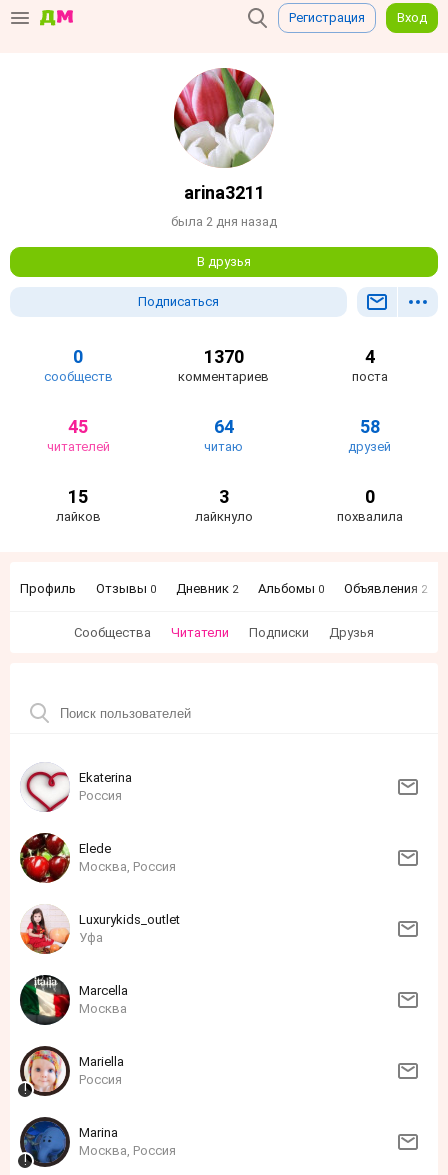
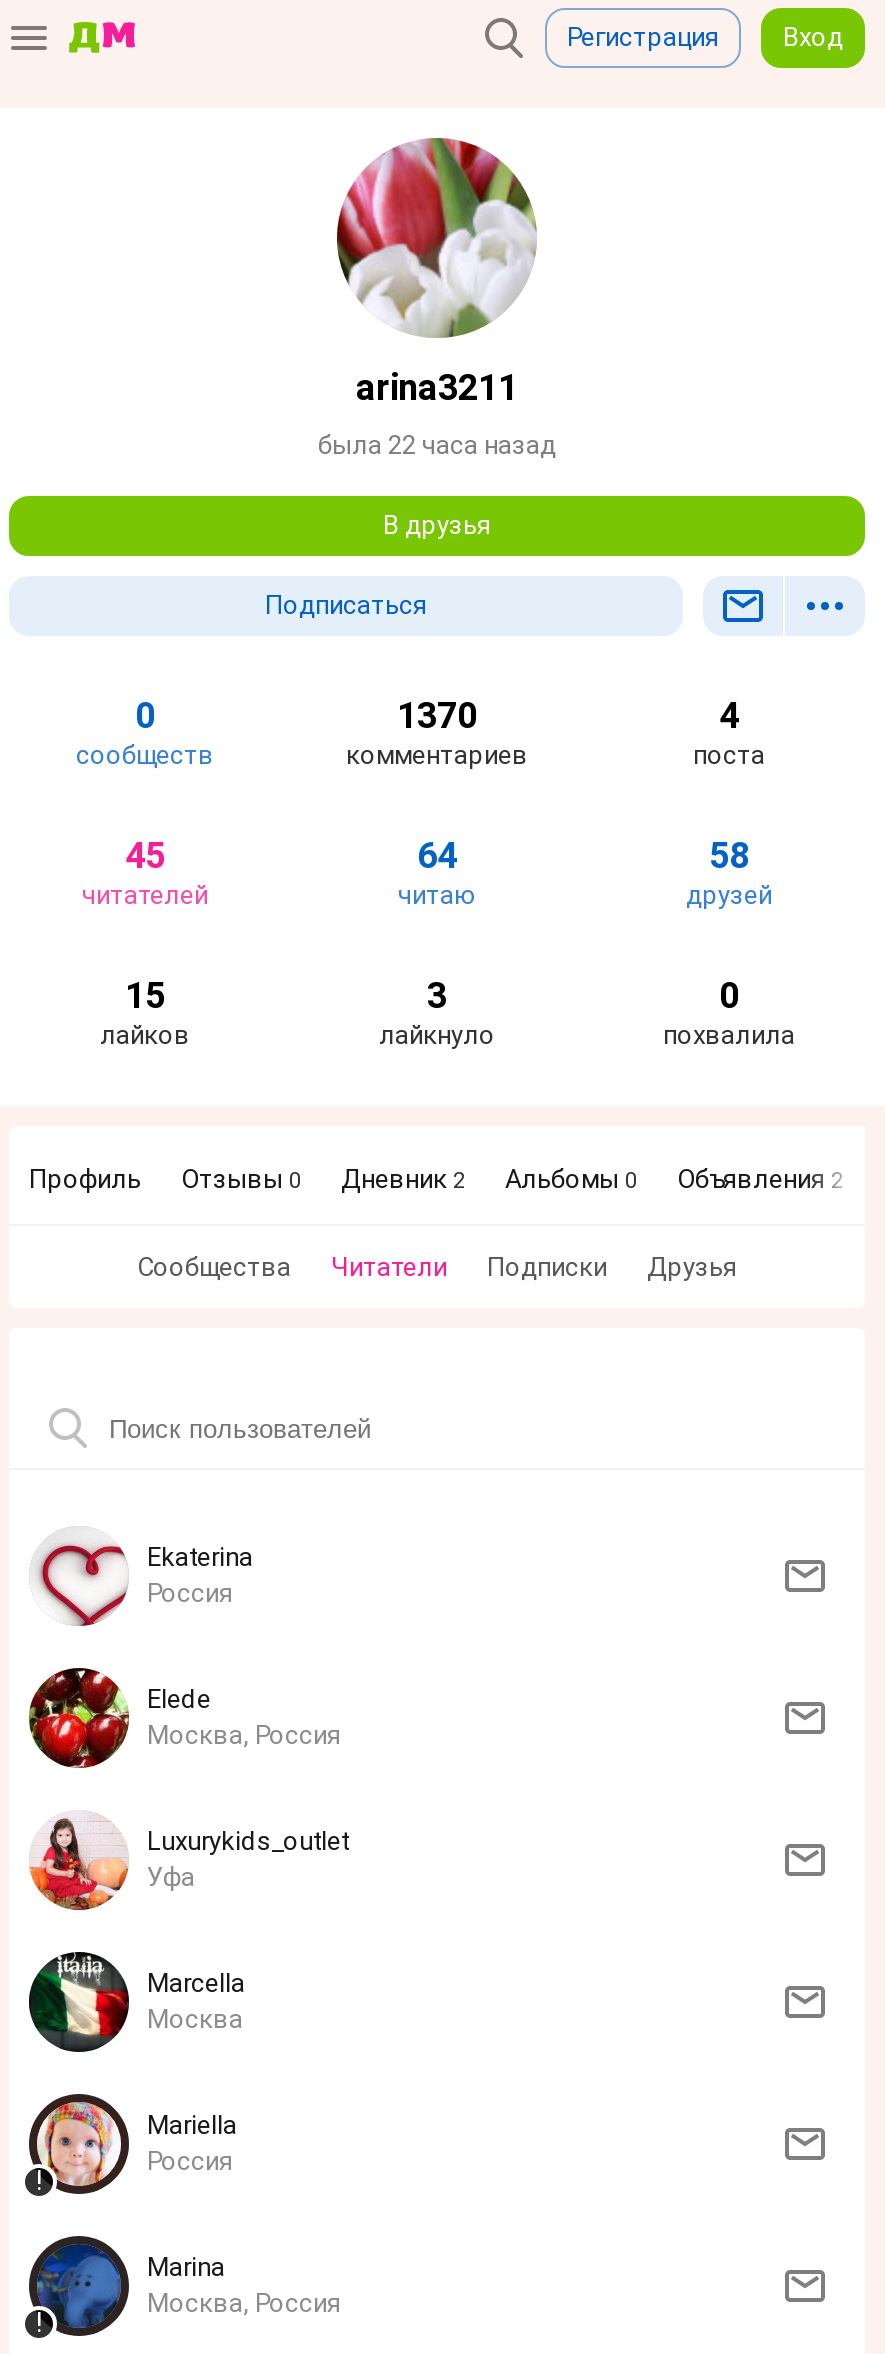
- была 2 дня назад
+ была 22 часа назад
